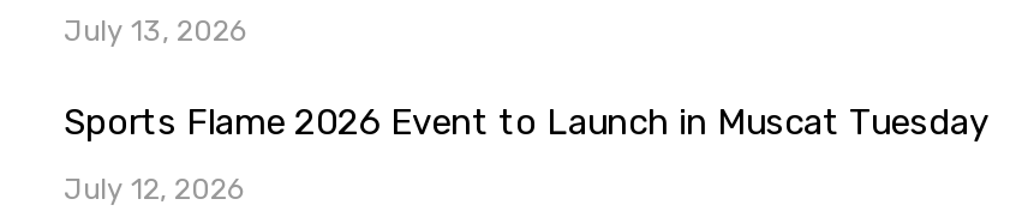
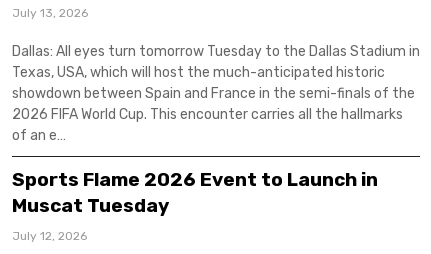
- Sports Flame 2026 Event to Launch in Muscat Tuesday
+ Dallas: All eyes turn tomorrow Tuesday to the Dallas Stadium in
+ Texas, USA, which will host the much-anticipated historic
+ showdown between Spain and France in the semi-finals of the
+ 2026 FIFA World Cup. This encounter carries all the hallmarks
+ of an e…
+ Sports Flame 2026 Event to Launch in
+ Muscat Tuesday
